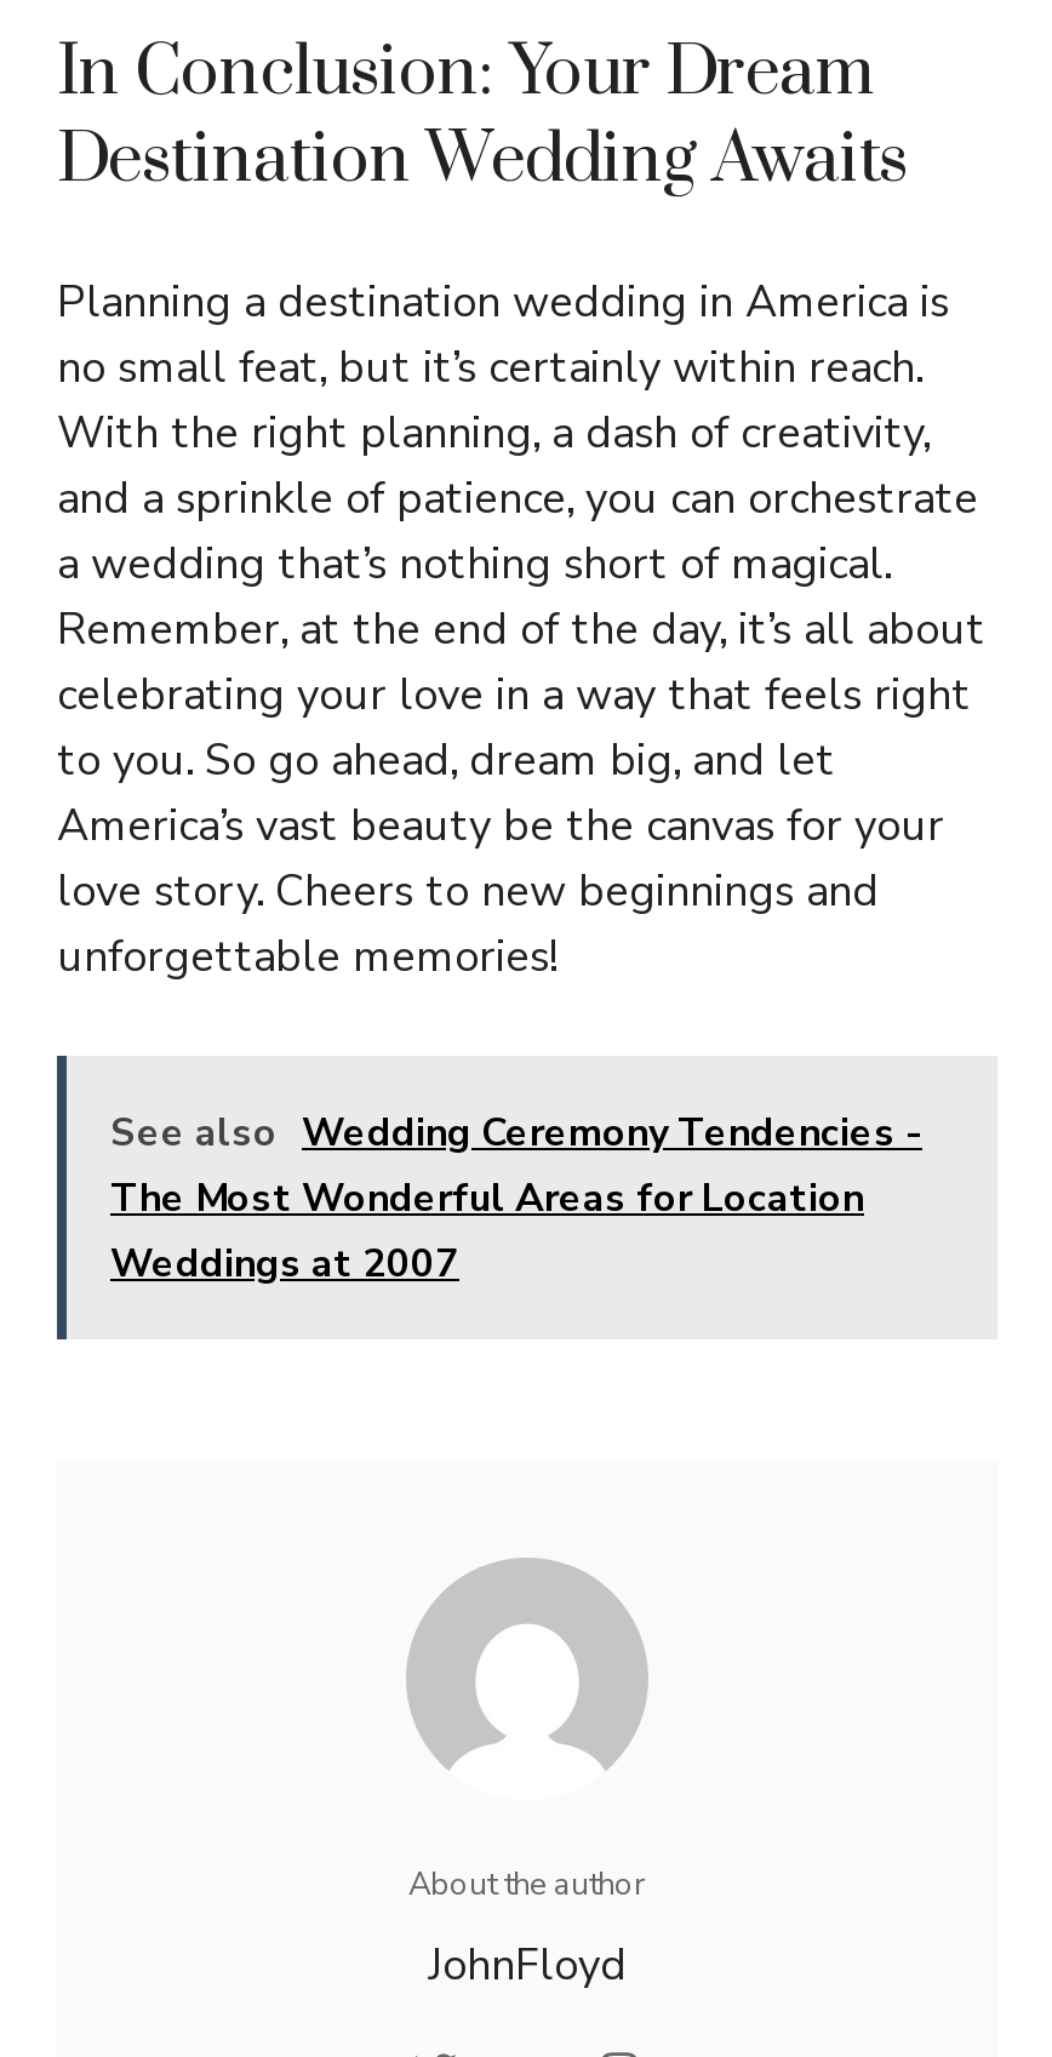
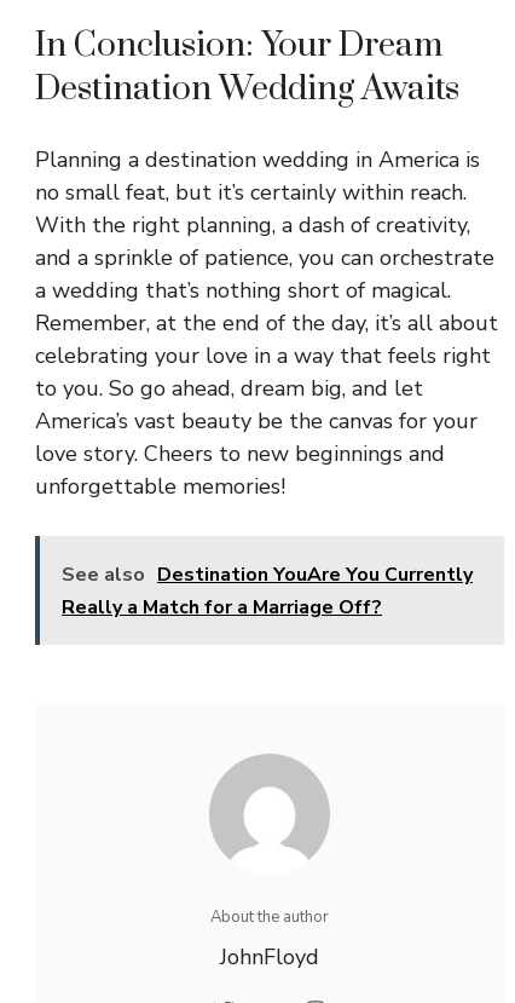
- See also Wedding Ceremony Tendencies -
- The Most Wonderful Areas for Location
- Weddings at 2007
+ See also Destination YouAre You Currently
+ Really a Match for a Marriage Off?
